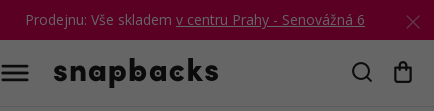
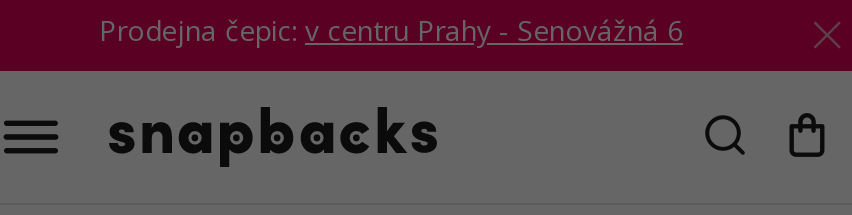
- Prodejnu: Vše skladem v centru Prahy - Senovážná 6
+ Prodejna čepic: v centru Prahy - Senovážná 6
